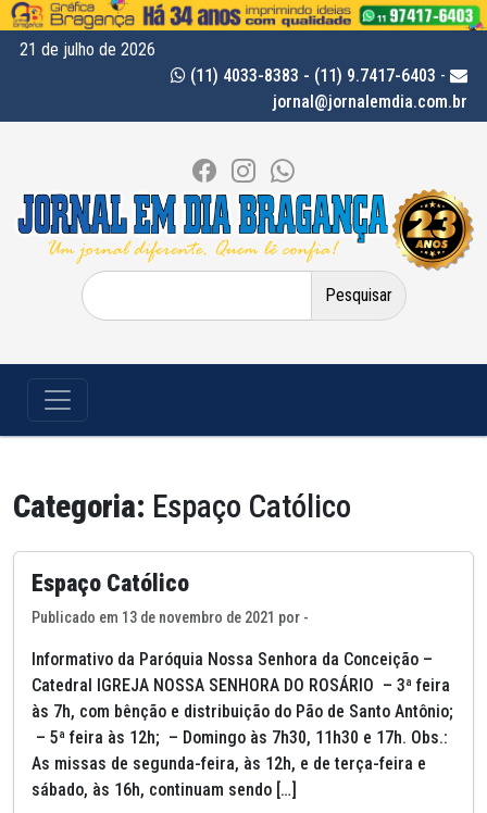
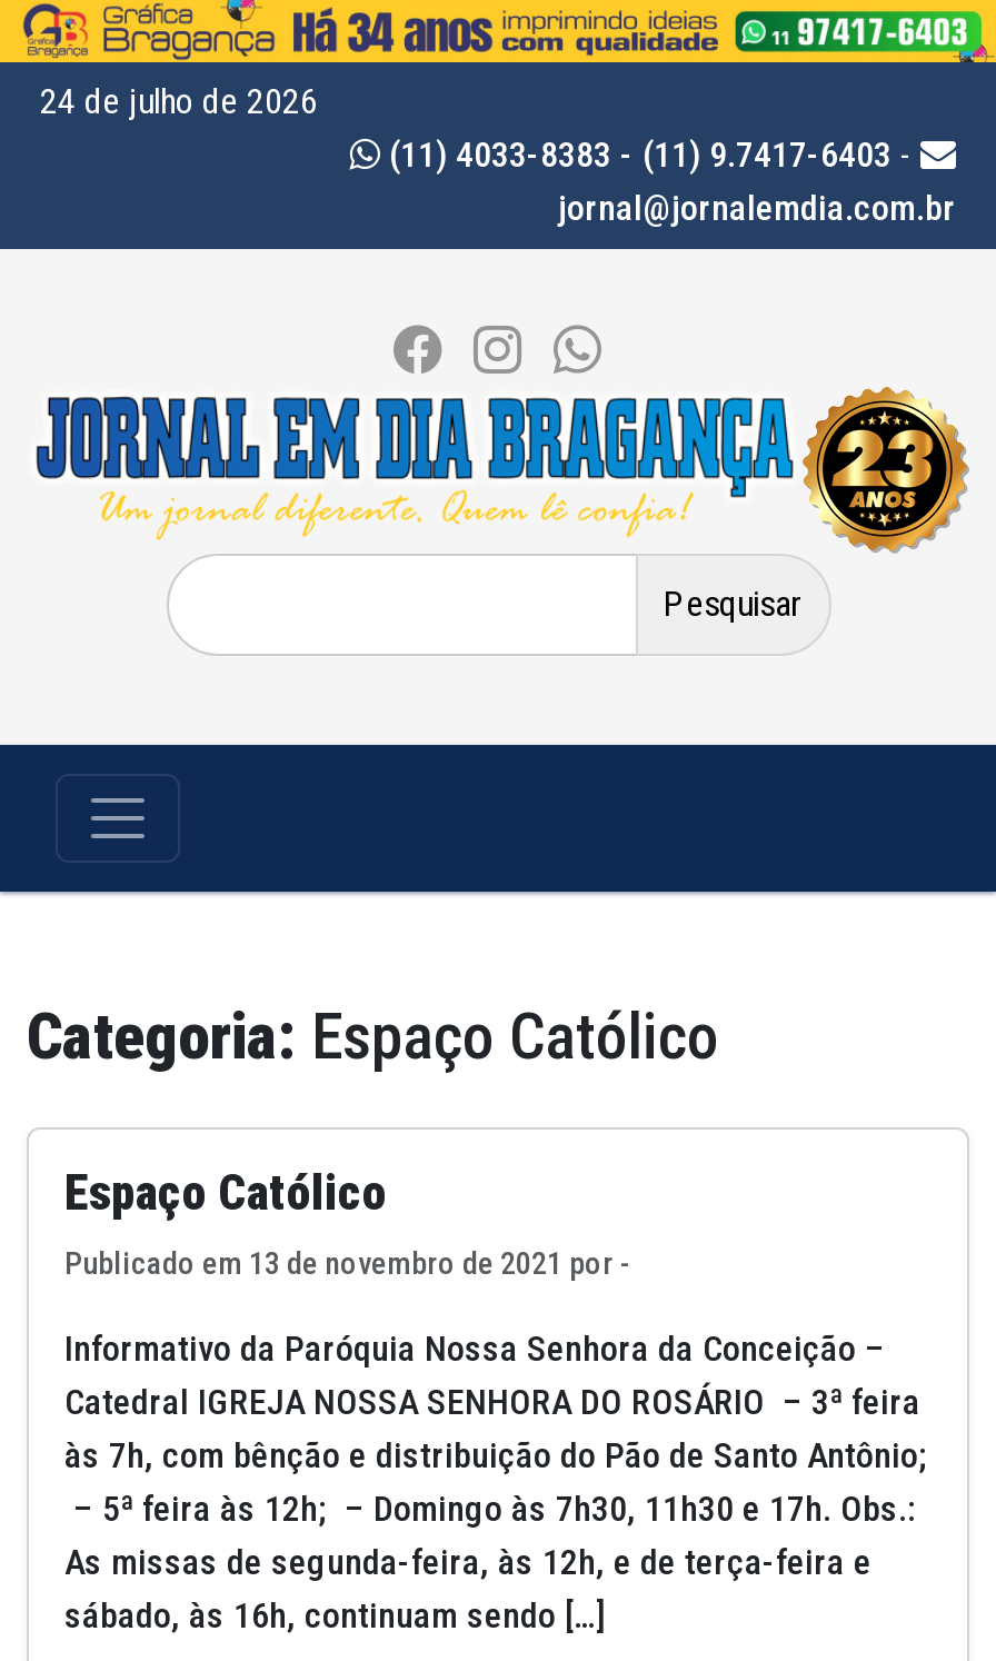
- 21 de julho de 2026
+ 24 de julho de 2026
